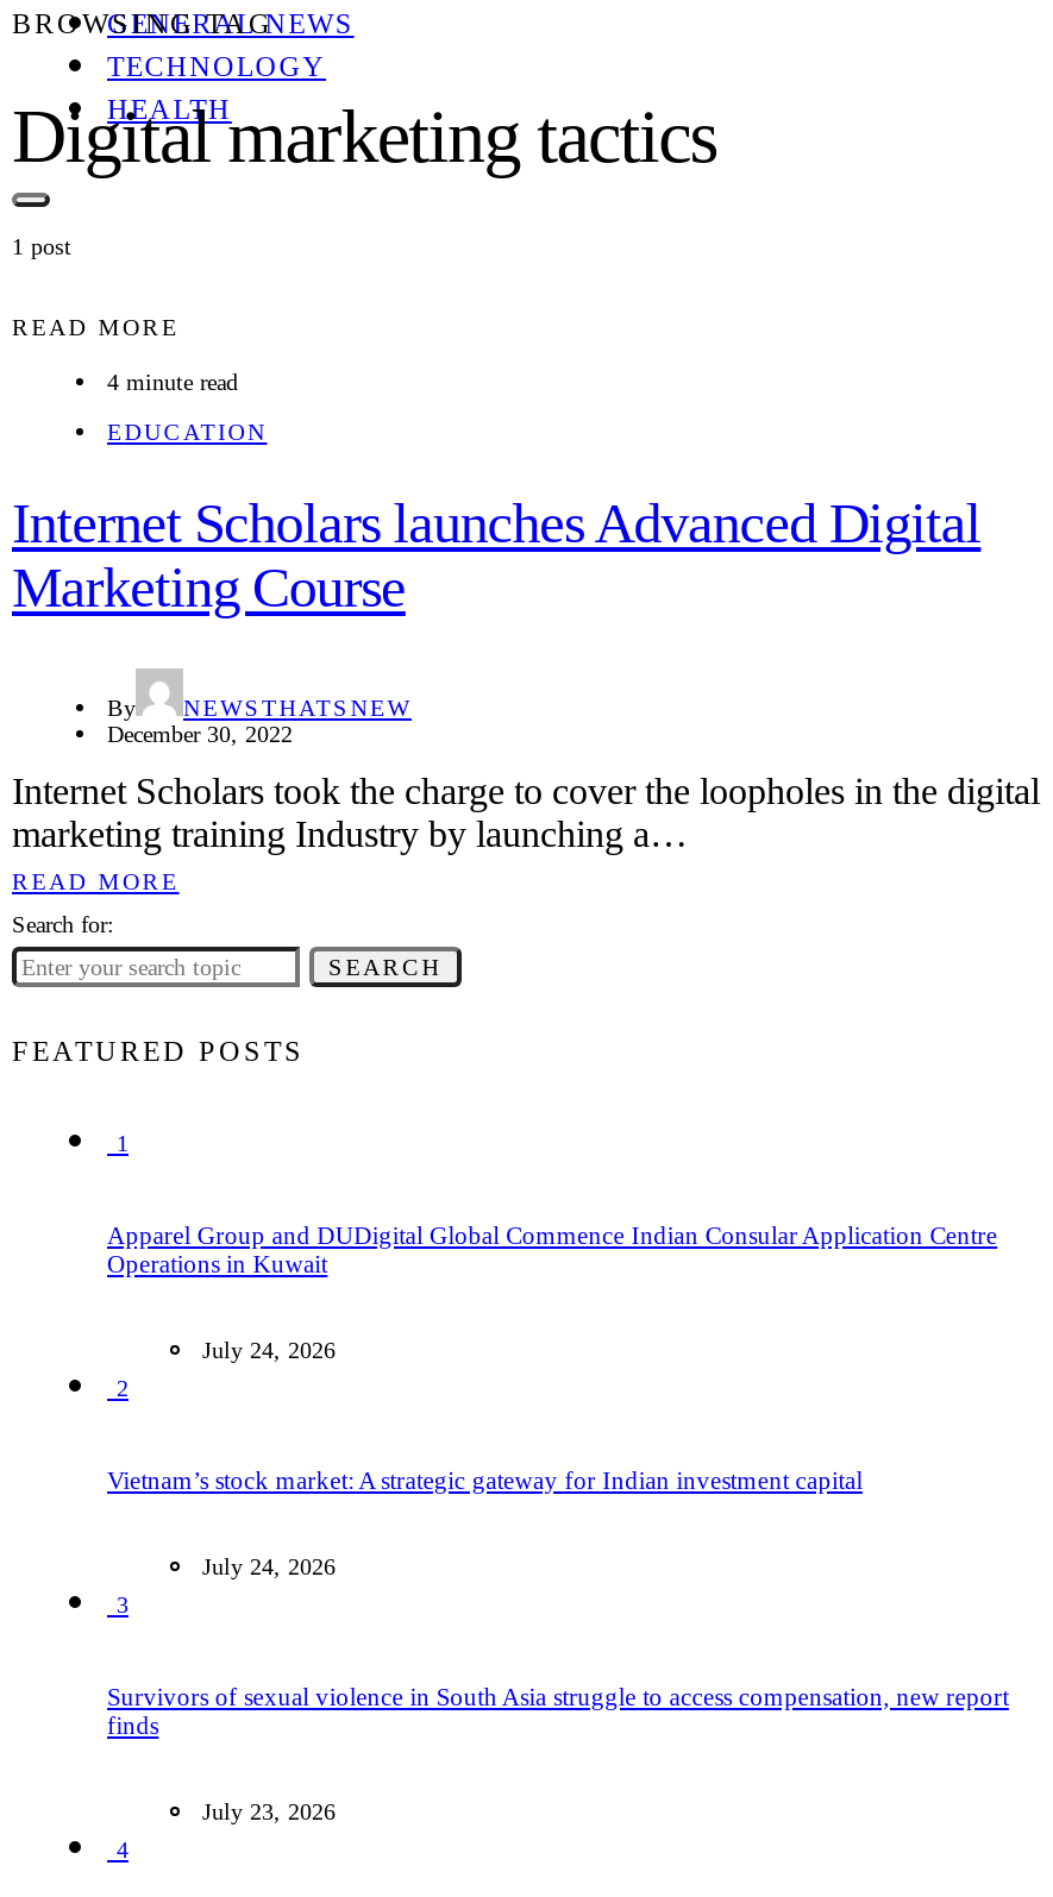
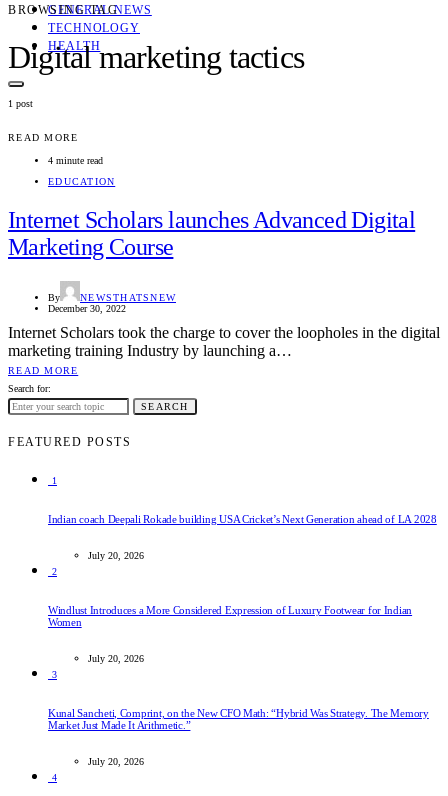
- Apparel Group and DUDigital Global Commence Indian Consular Application Centre
- Operations in Kuwait
+ Indian coach Deepali Rokade building USA Cricket’s Next Generation ahead of LA 2028

- July 24, 2026
+ July 20, 2026

- Vietnam’s stock market: A strategic gateway for Indian investment capital
+ Windlust Introduces a More Considered Expression of Luxury Footwear for Indian
+ Women

- July 24, 2026
+ July 20, 2026

- Survivors of sexual violence in South Asia struggle to access compensation, new report
- finds
+ Kunal Sancheti, Comprint, on the New CFO Math: “Hybrid Was Strategy. The Memory
+ Market Just Made It Arithmetic.”

- July 23, 2026
+ July 20, 2026
